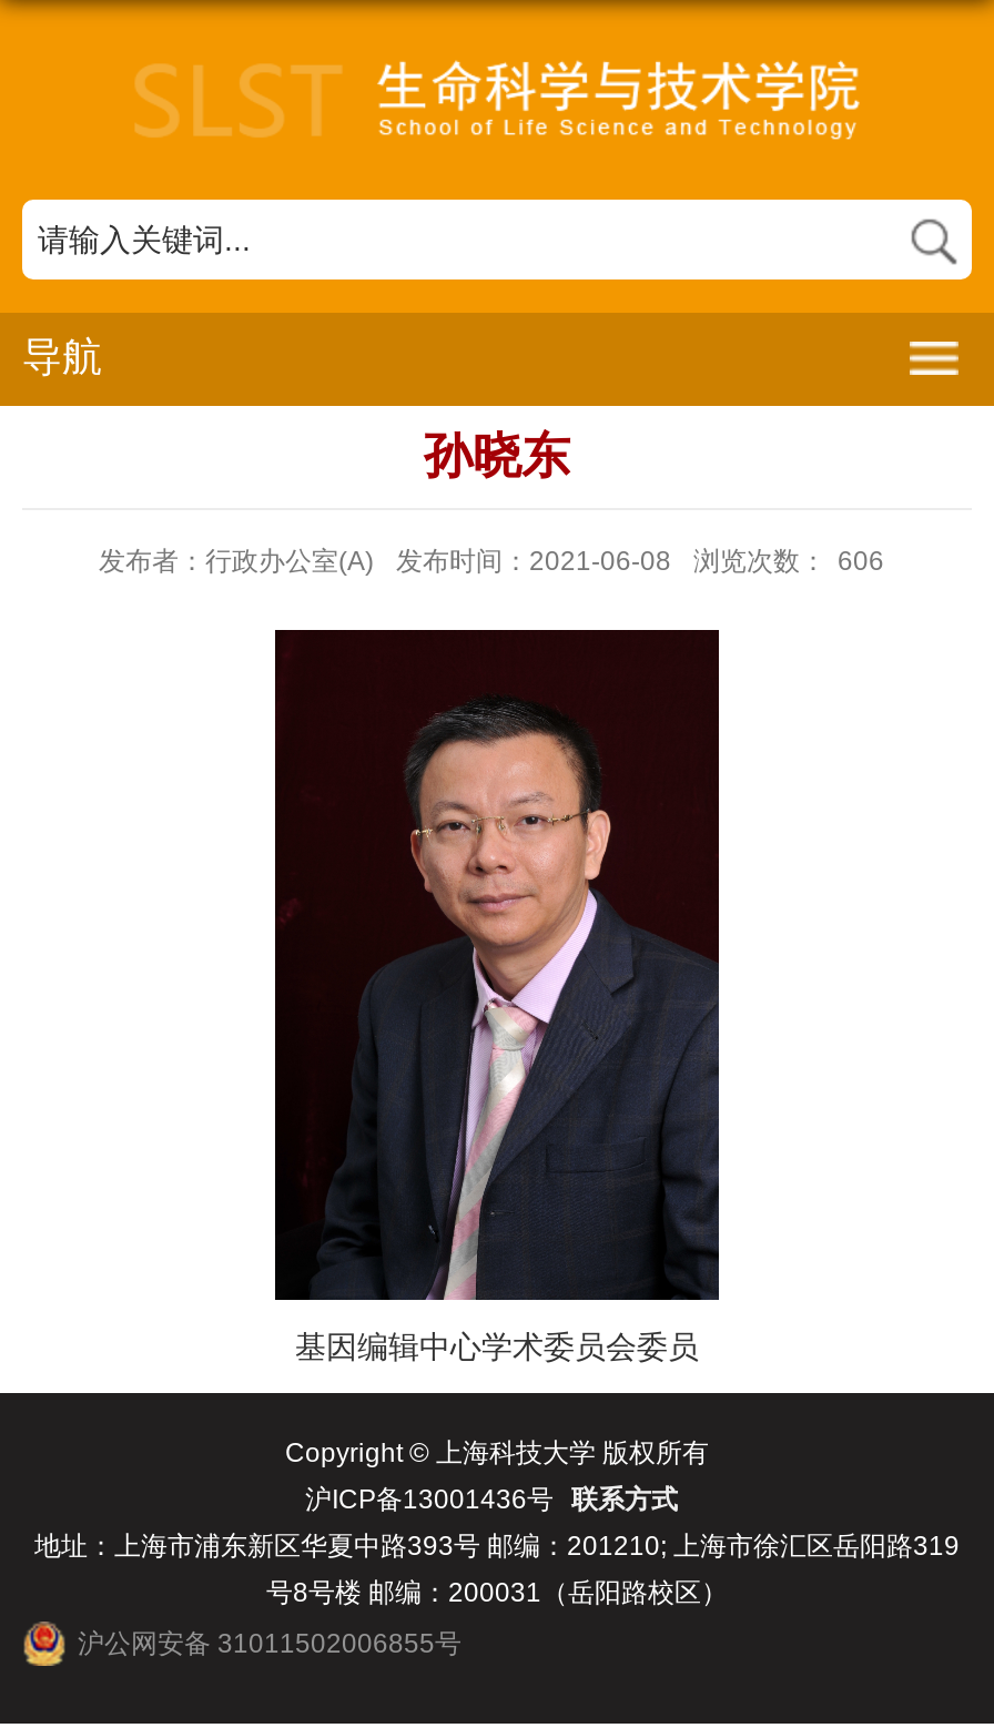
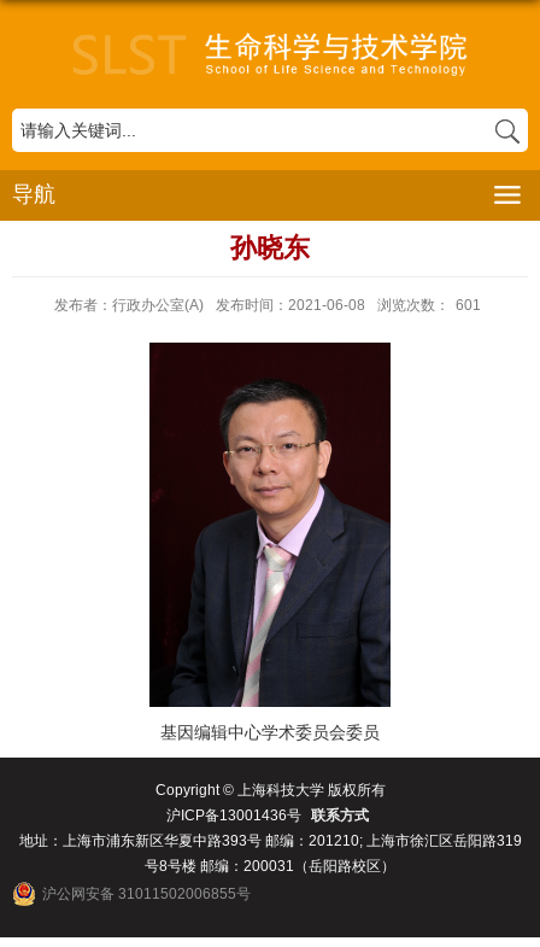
- 发布者：行政办公室(A) 发布时间：2021-06-08 浏览次数： 606
+ 发布者：行政办公室(A) 发布时间：2021-06-08 浏览次数： 601
